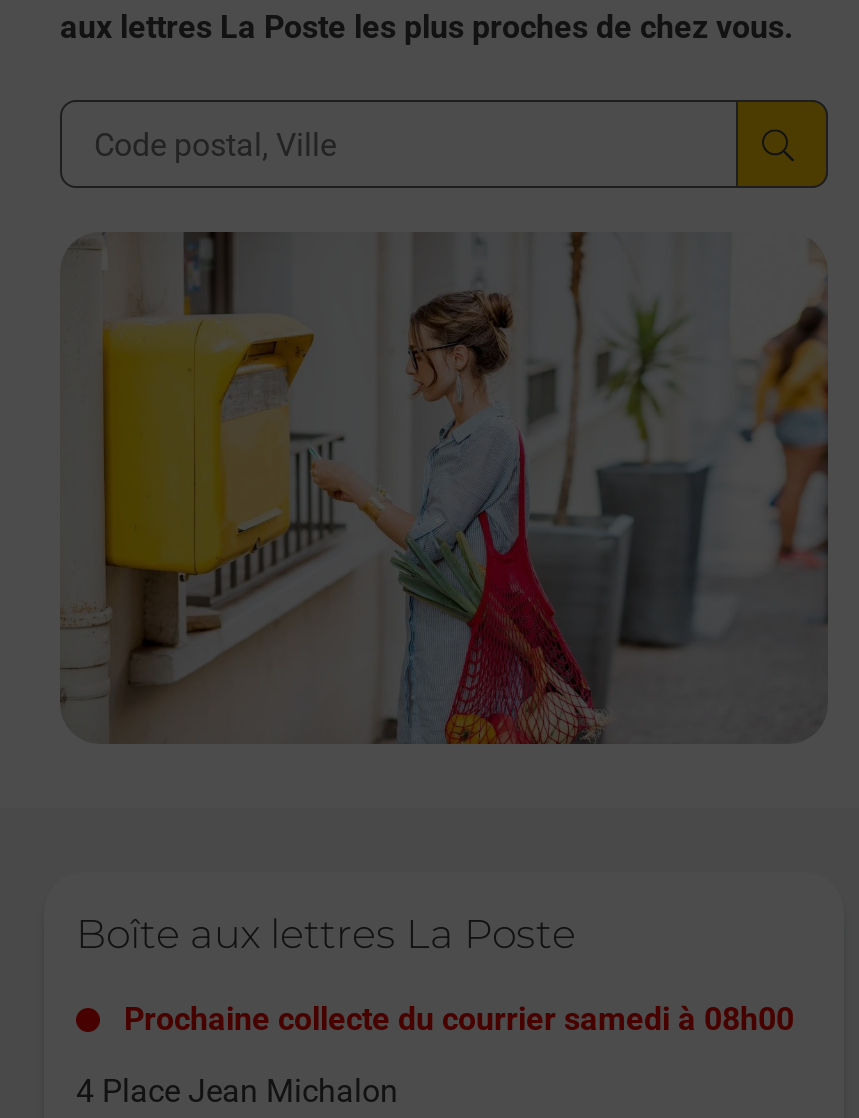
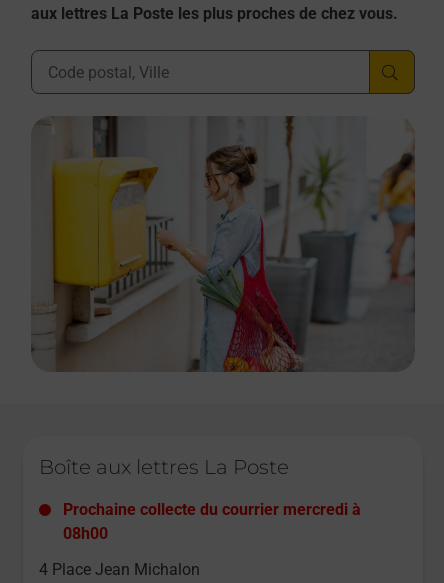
- Prochaine collecte du courrier samedi à 08h00
+ Prochaine collecte du courrier mercredi à
+ 08h00
